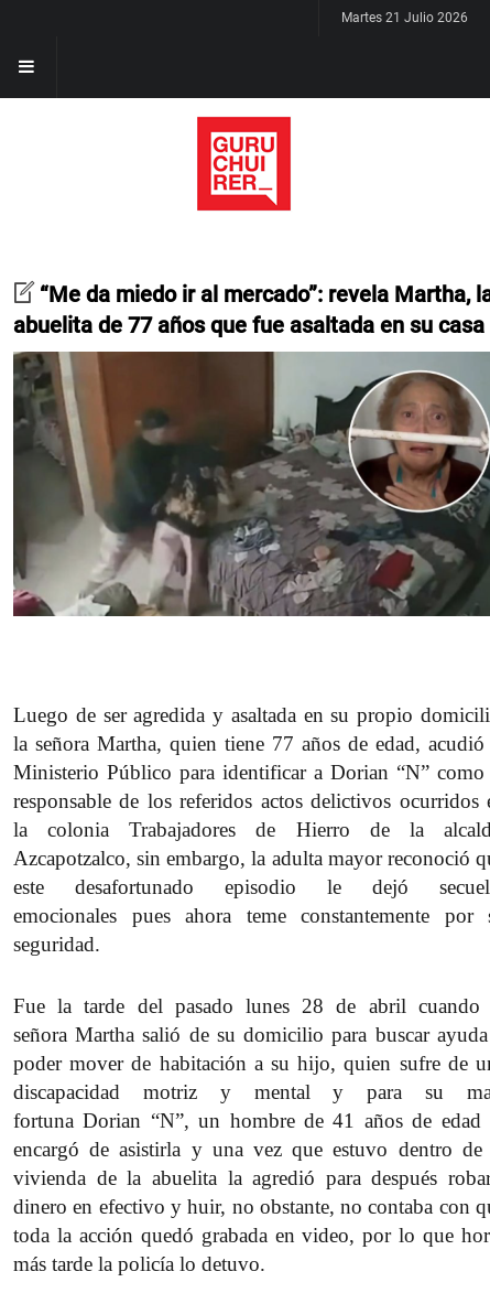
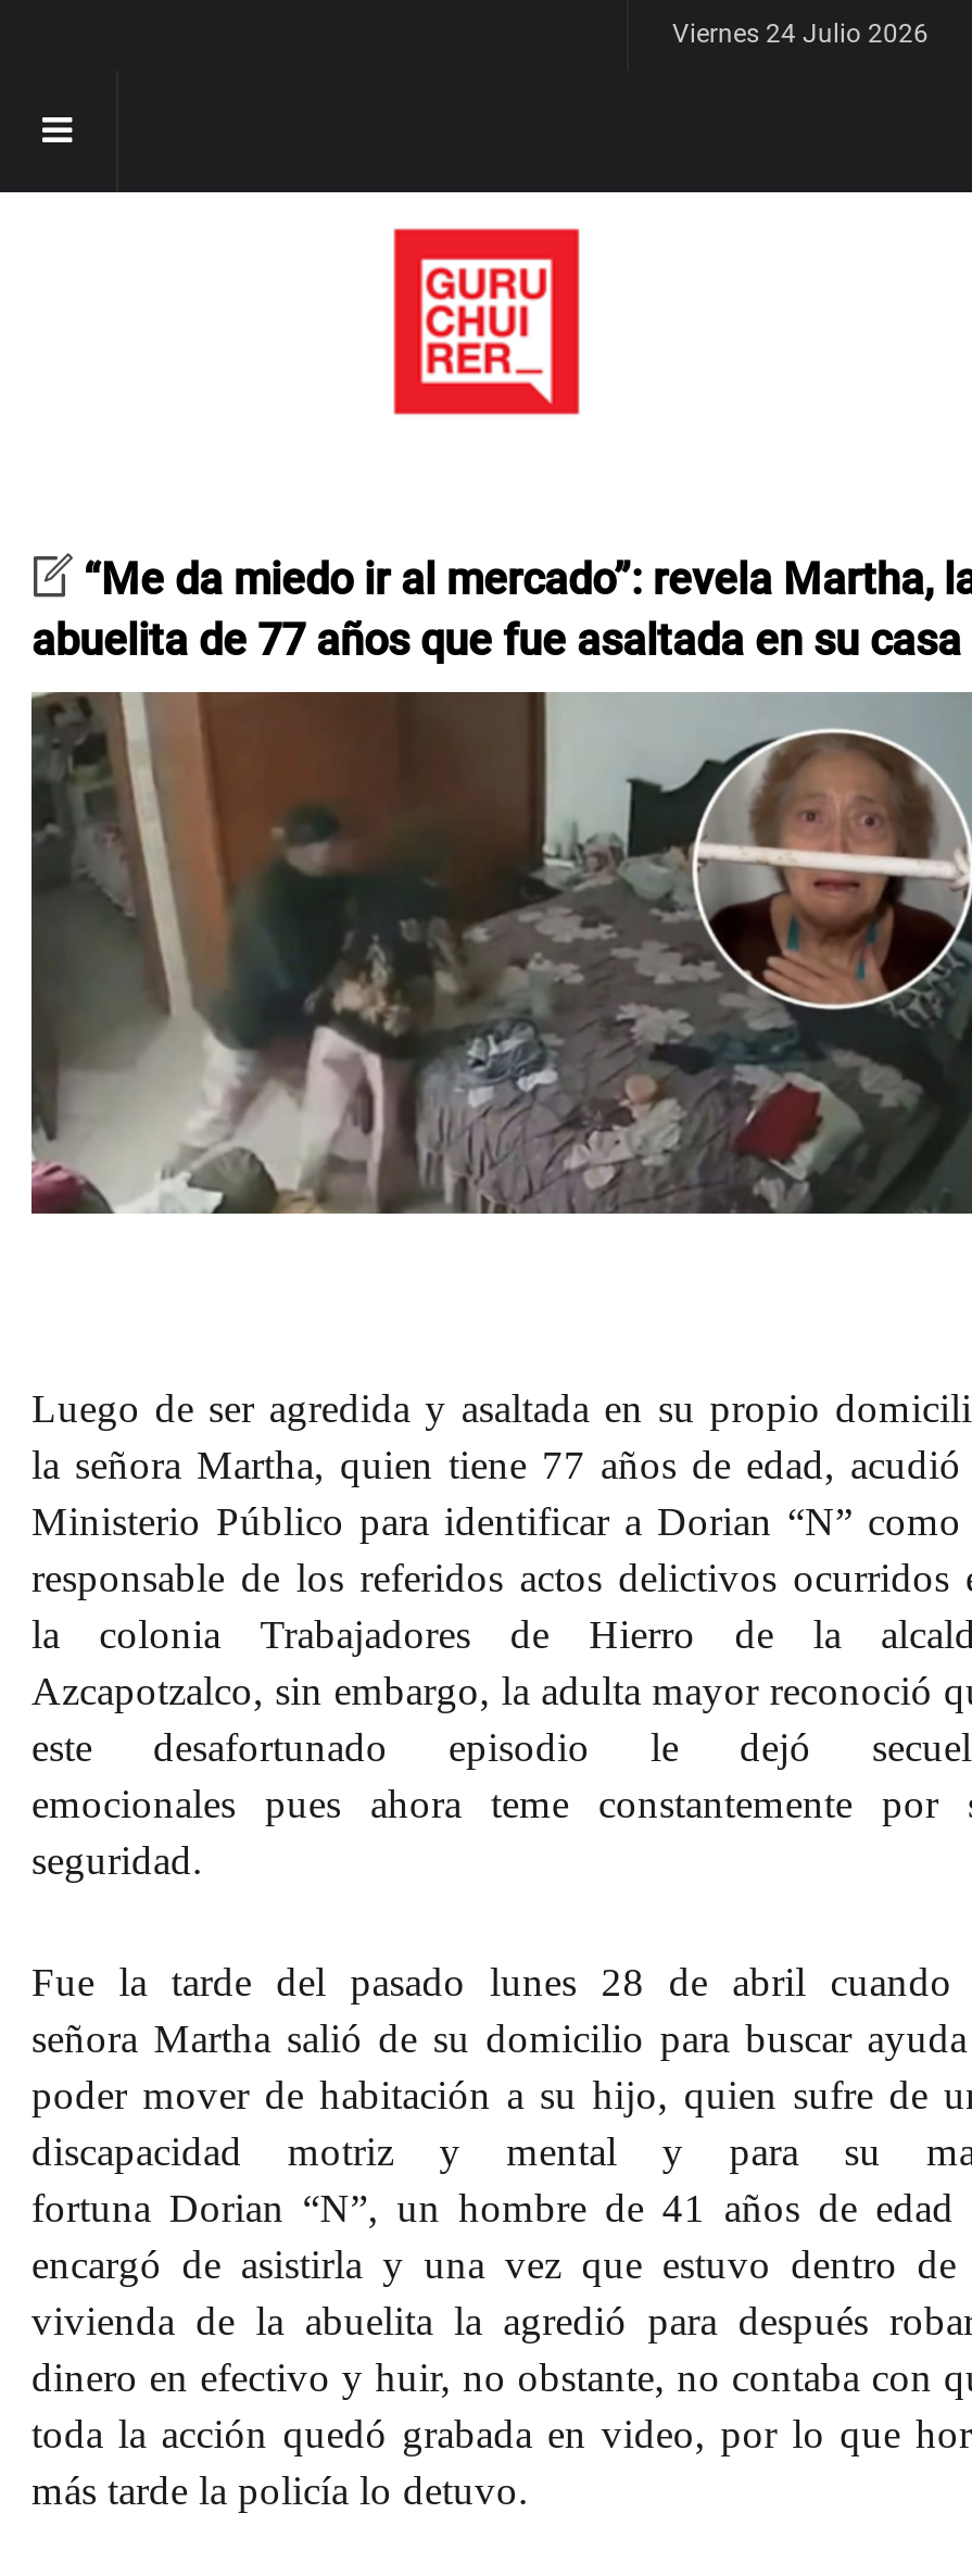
- Martes 21 Julio 2026
+ Viernes 24 Julio 2026
